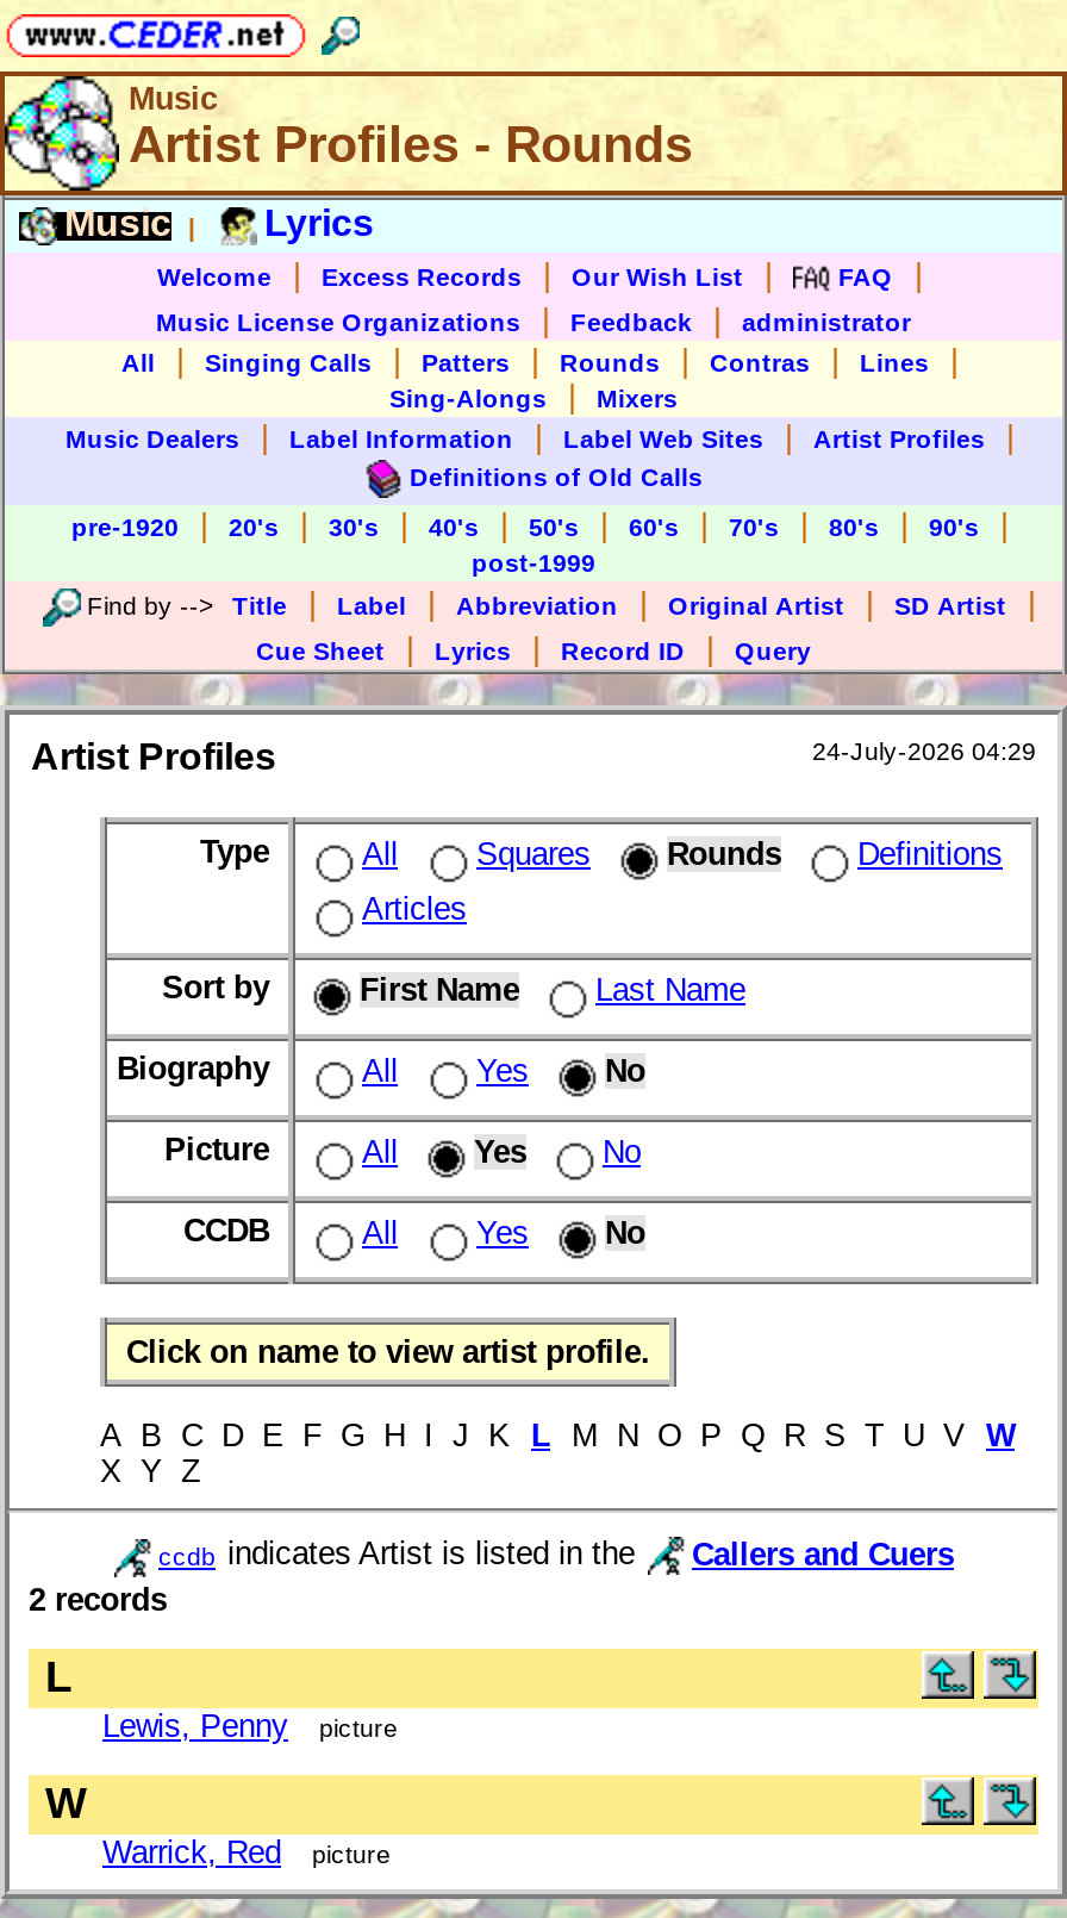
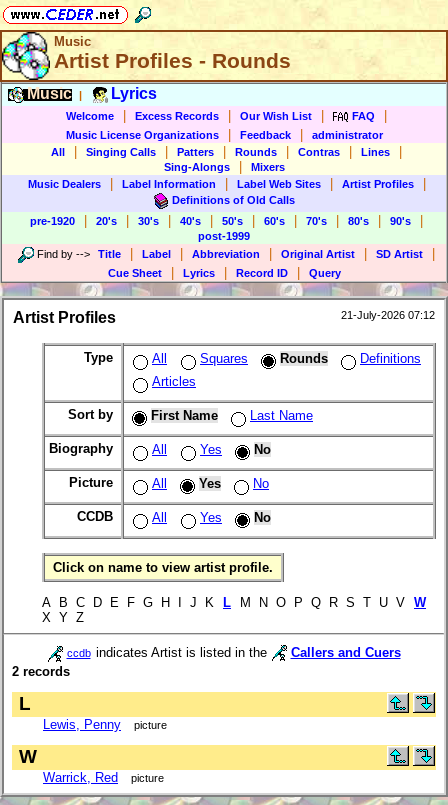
- 24-July-2026 04:29
+ 21-July-2026 07:12
